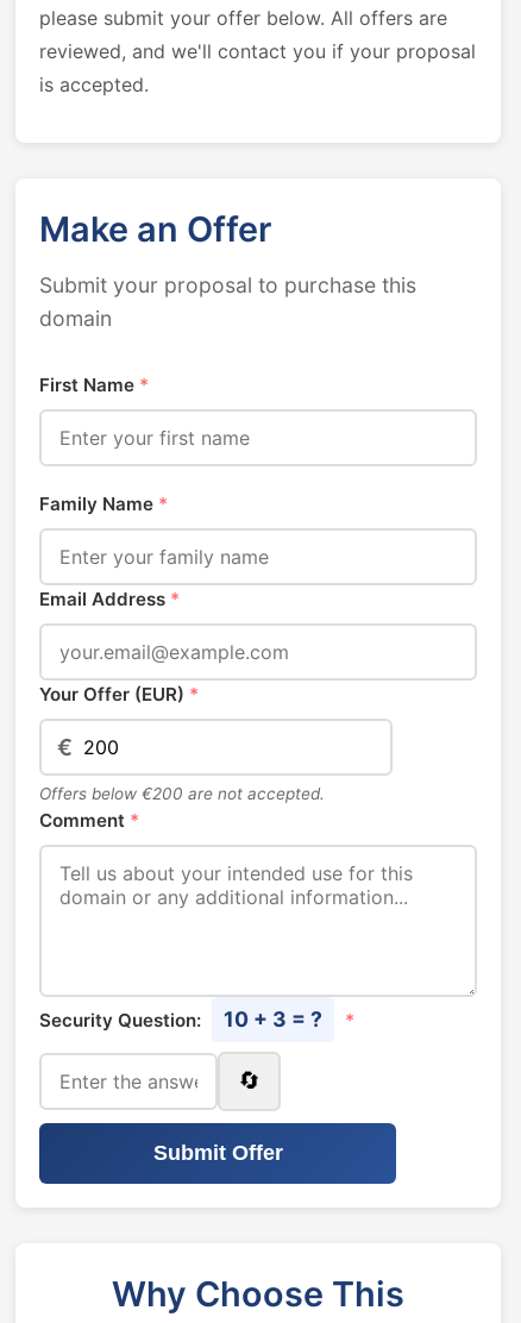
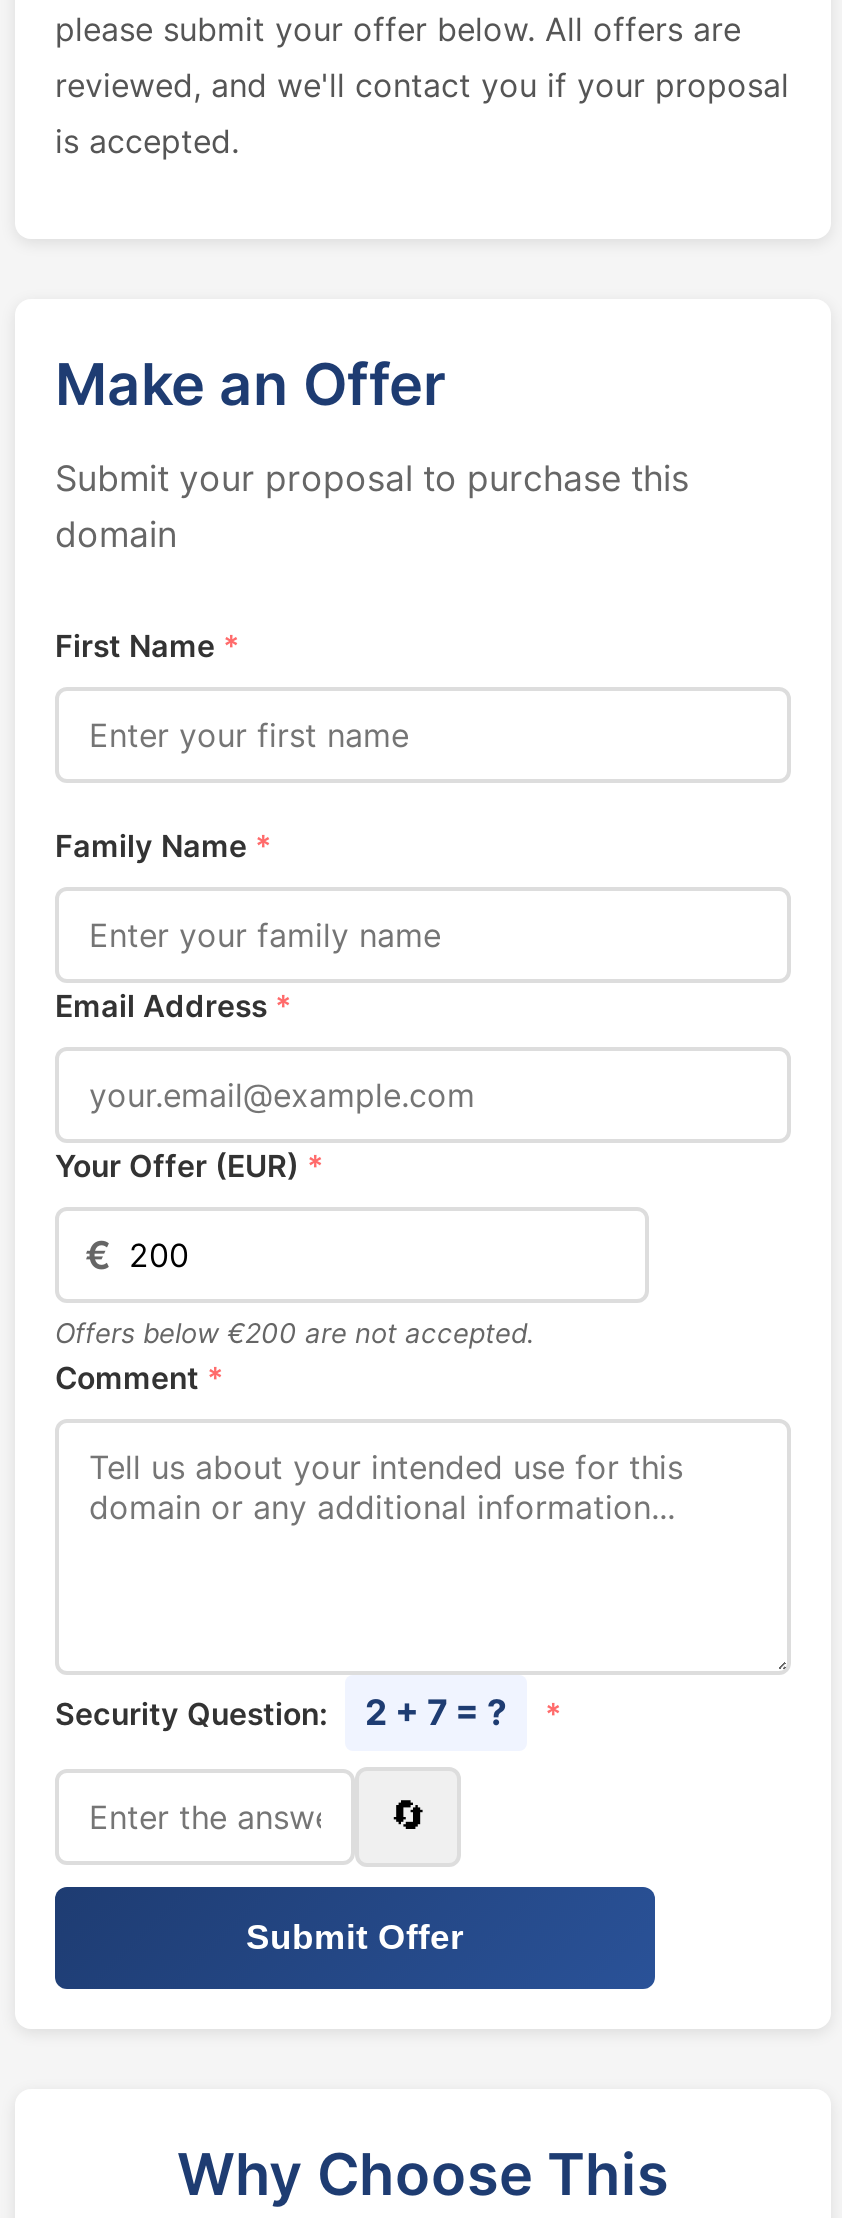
- 10 + 3 = ?
+ 2 + 7 = ?
